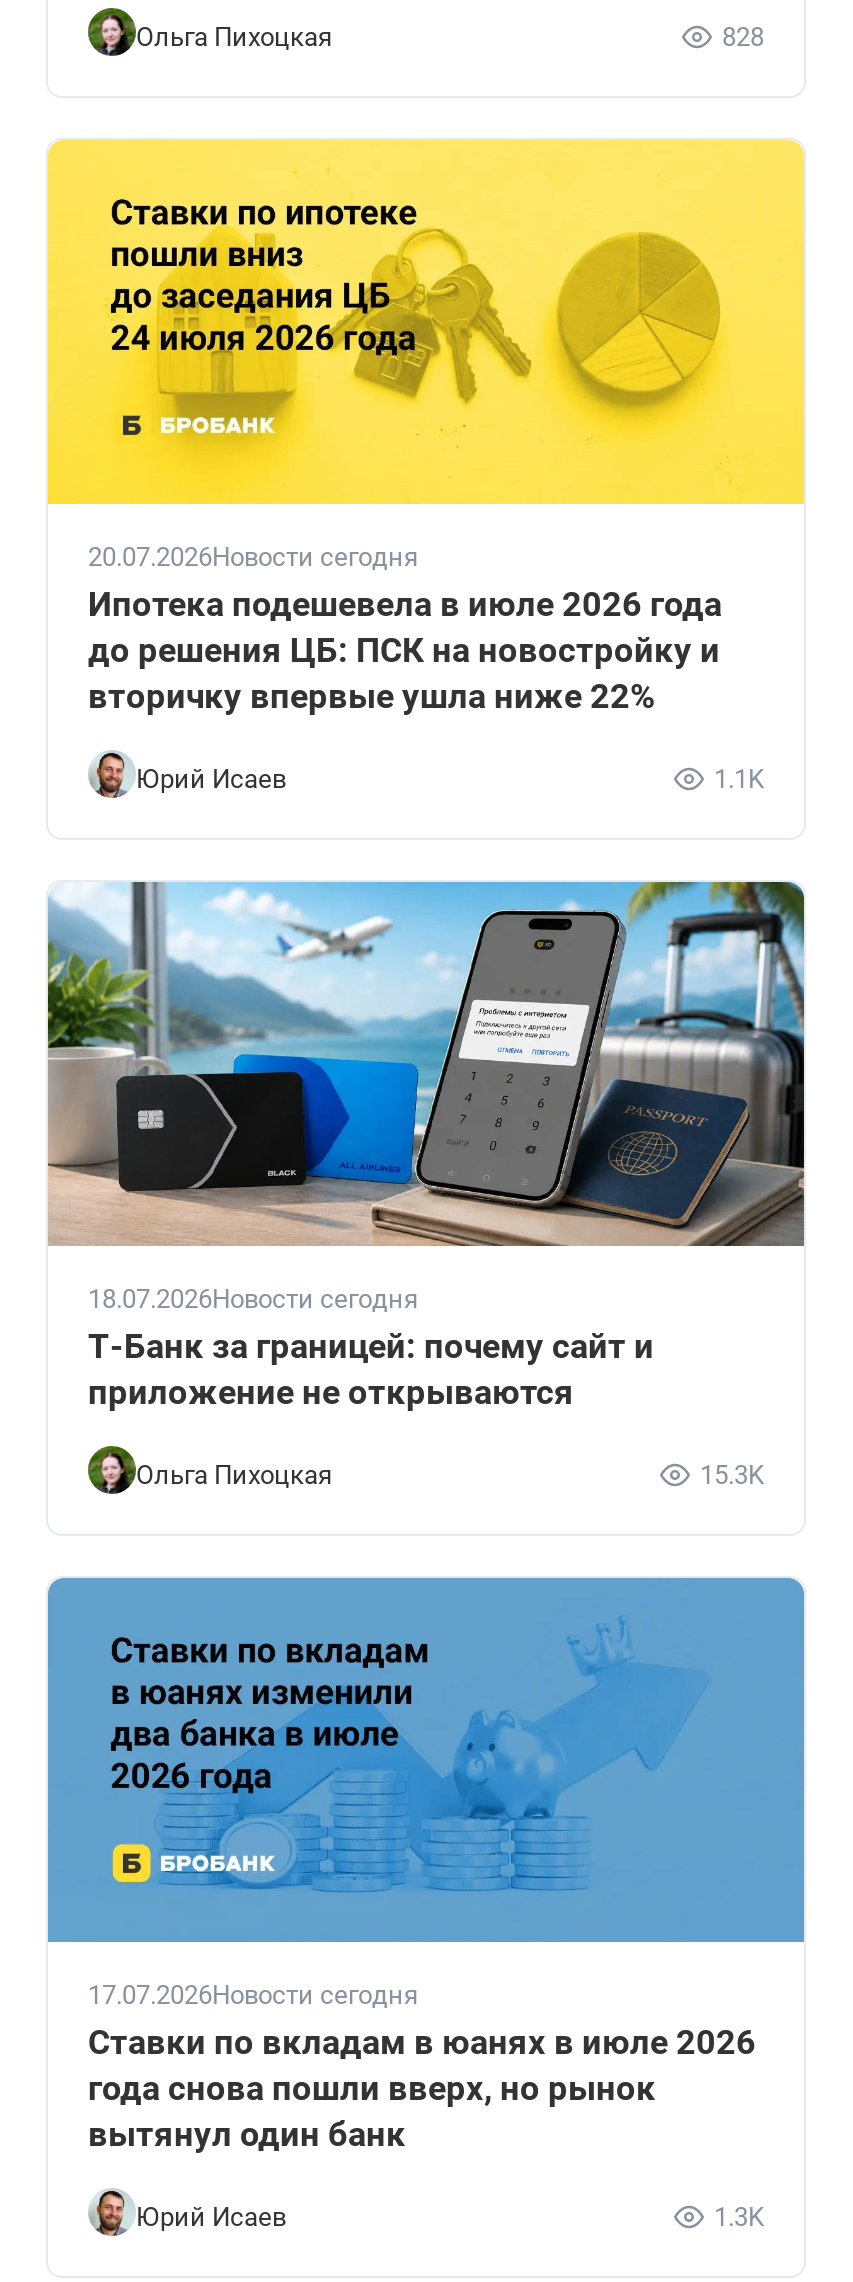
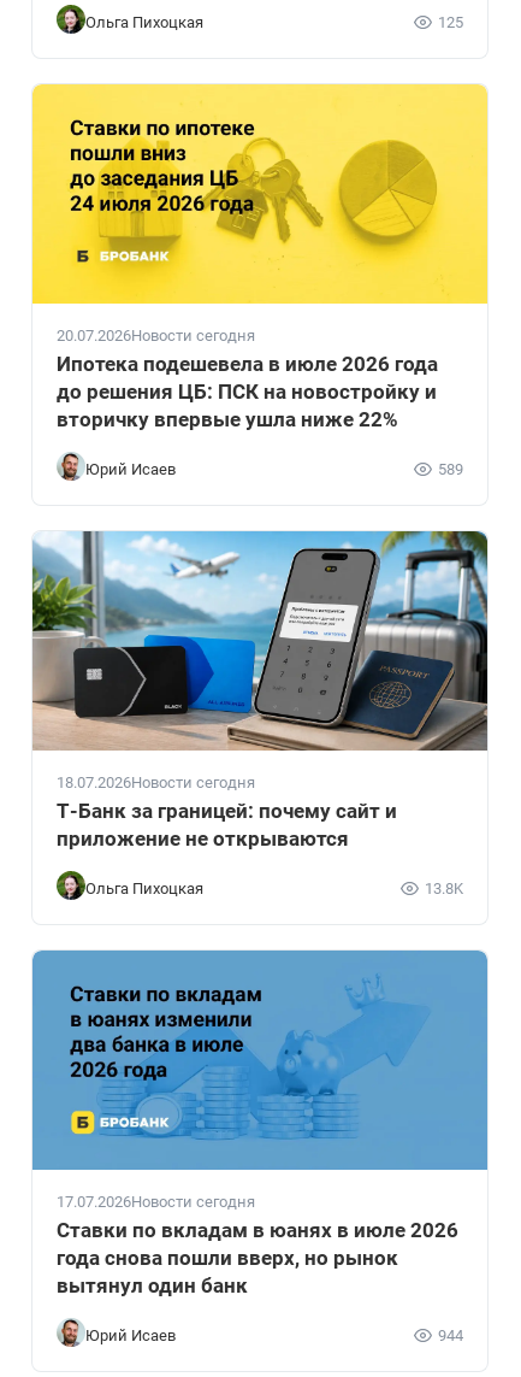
- 828
+ 125

- 1.1K
+ 589

- 15.3K
+ 13.8K

- 1.3K
+ 944
